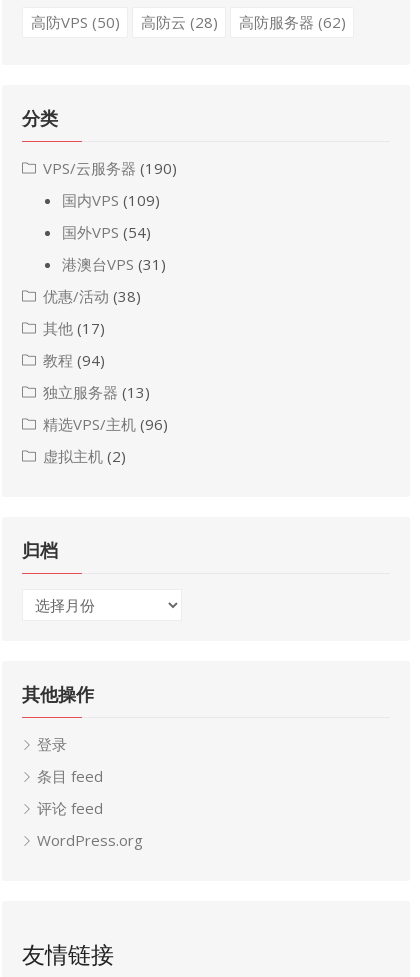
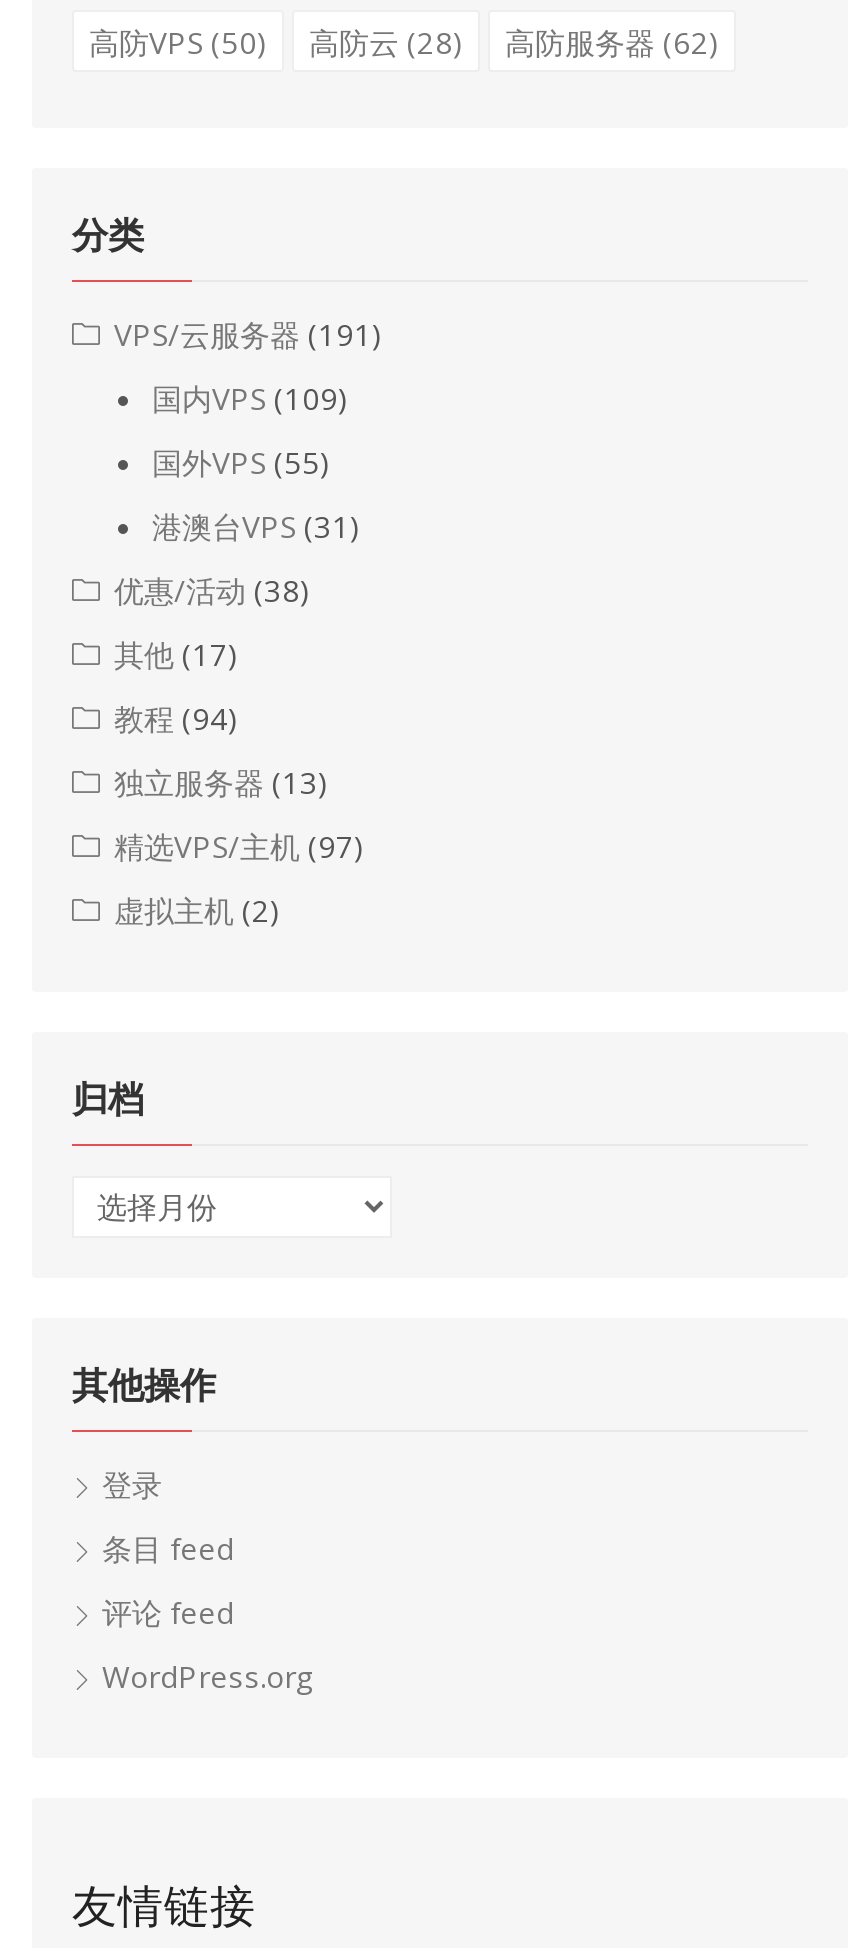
- VPS/云服务器(190)
+ VPS/云服务器(191)

- 国外VPS (54)
+ 国外VPS (55)

- 精选VPS/主机(96)
+ 精选VPS/主机(97)
